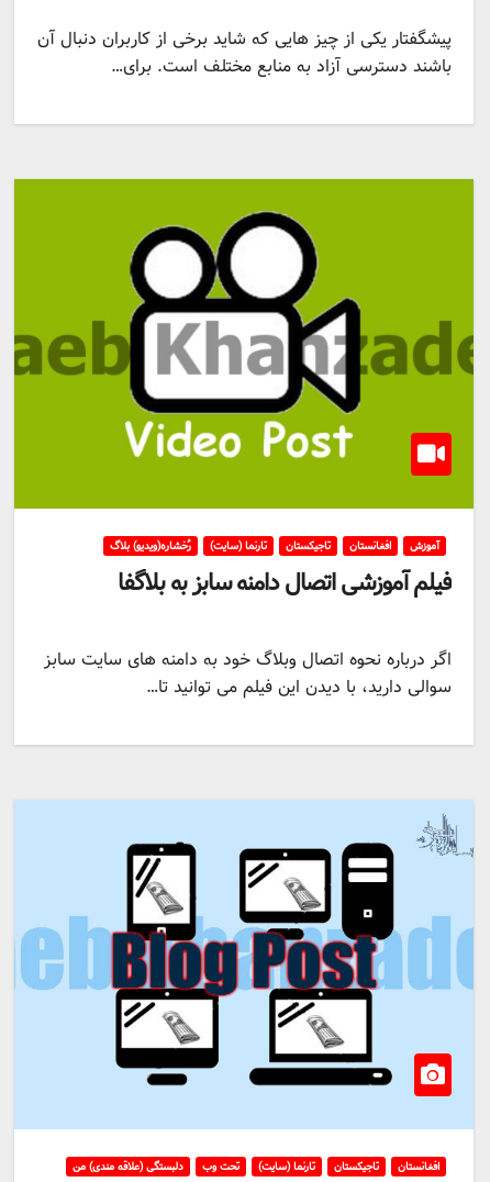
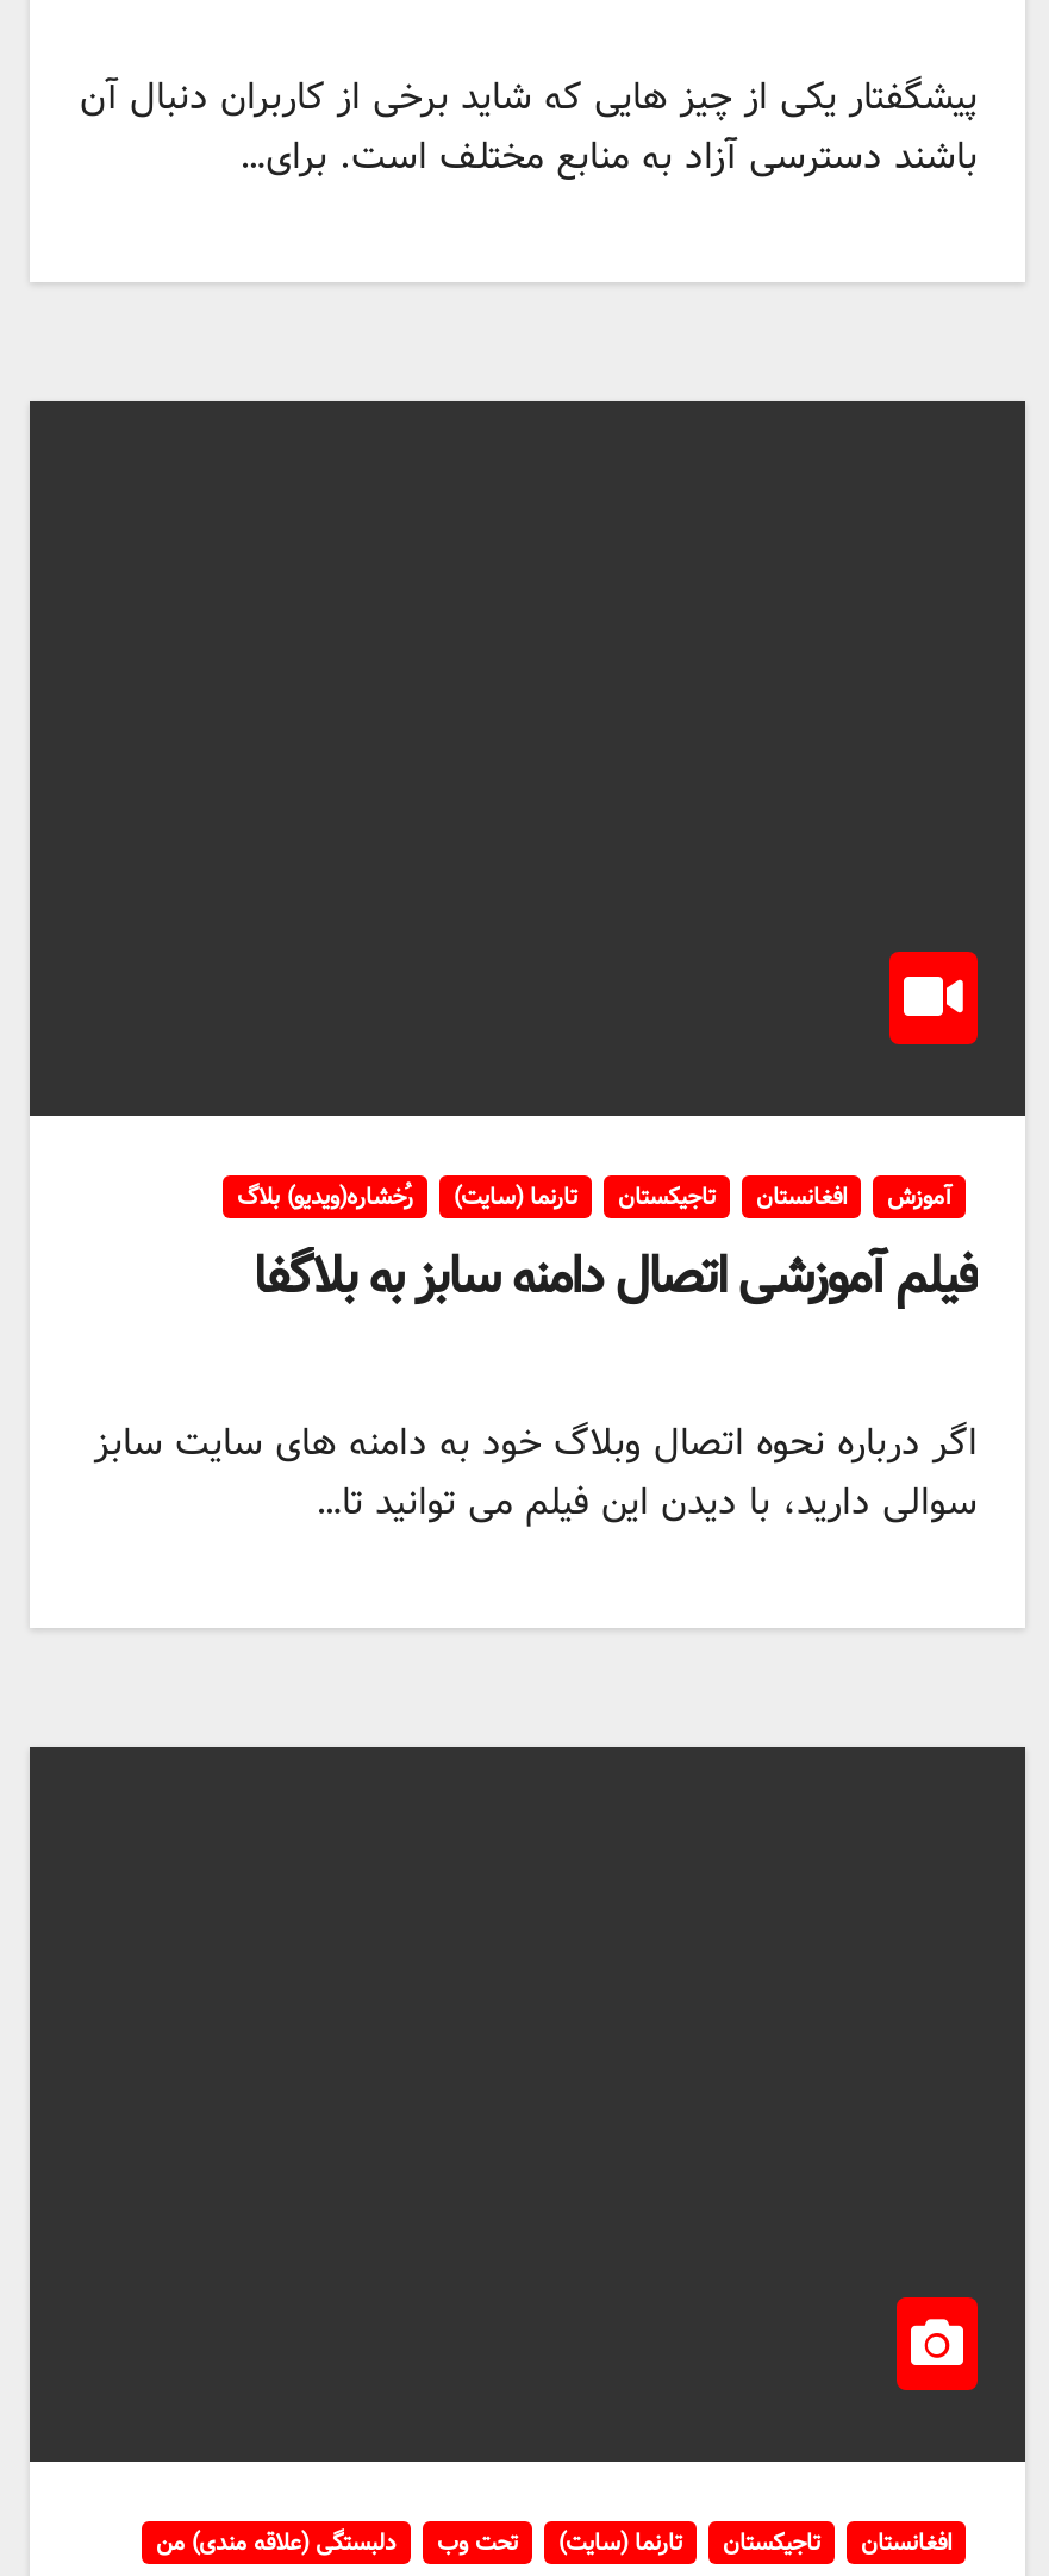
- [image]

- [image]
